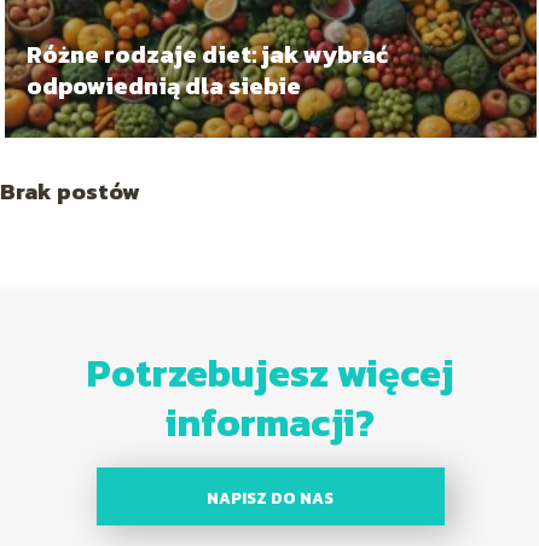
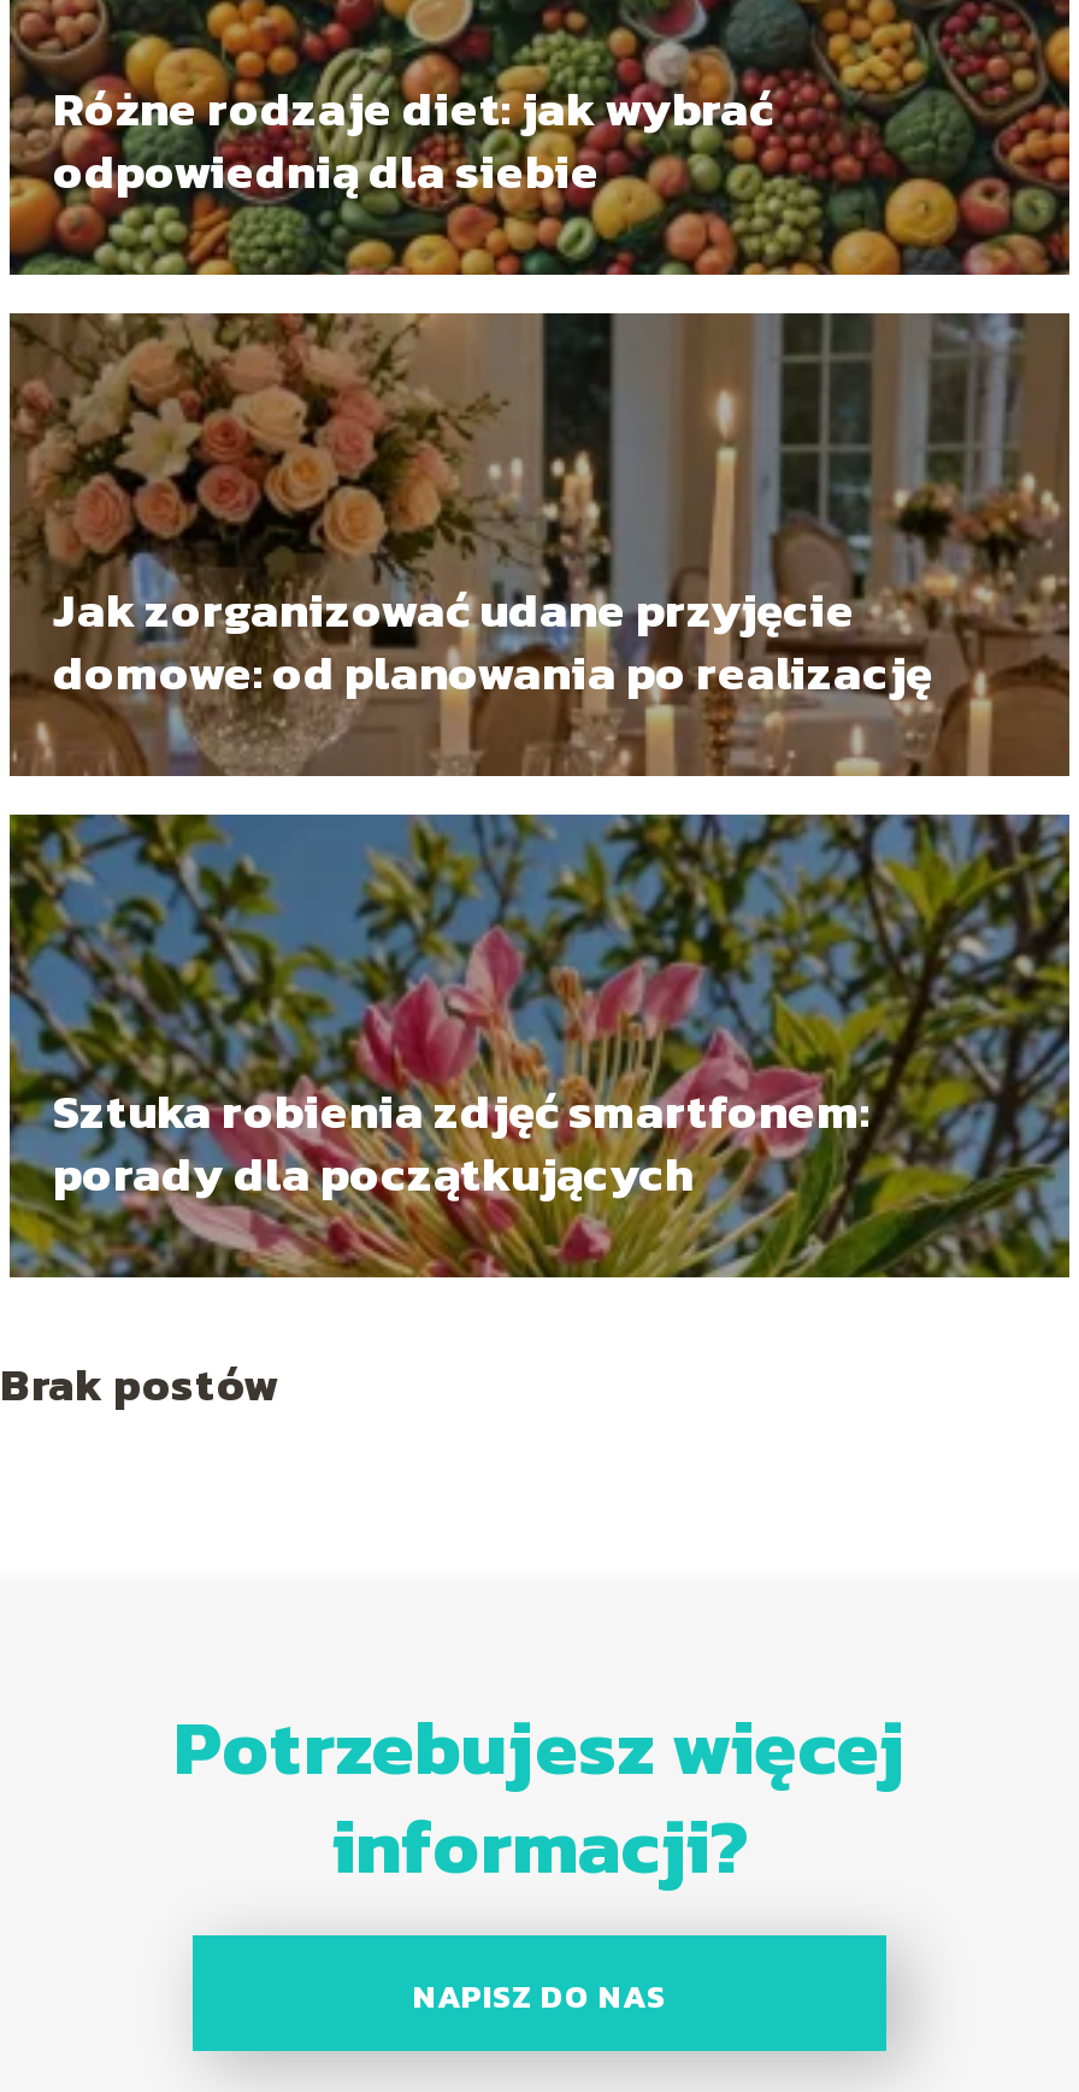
+ [image]
+ Jak zorganizować udane przyjęcie
+ domowe: od planowania po realizację

+ [image]
+ Sztuka robienia zdjęć smartfonem:
+ porady dla początkujących
